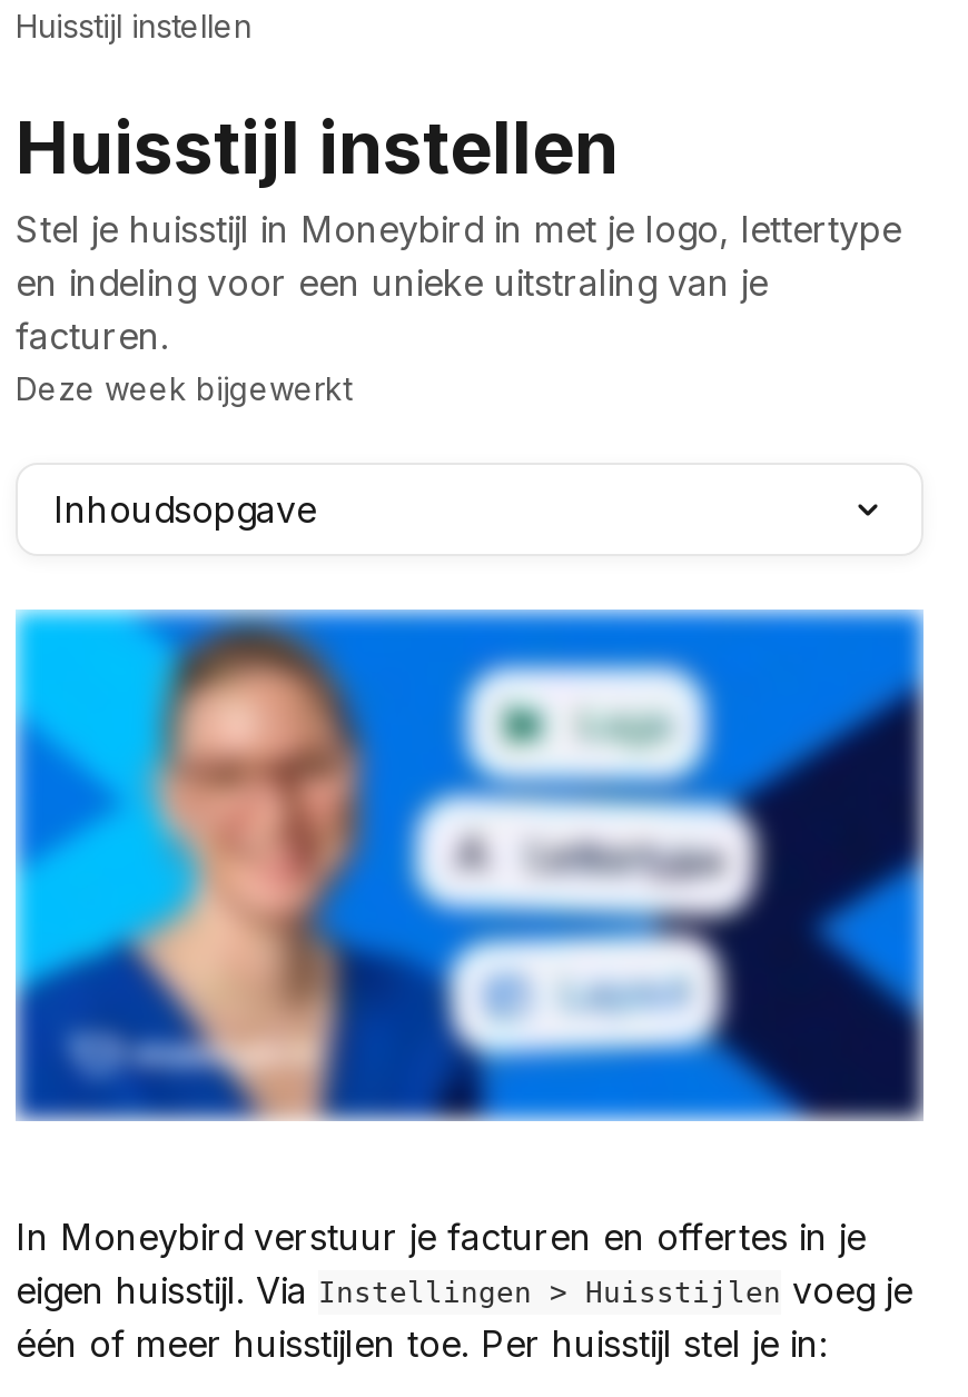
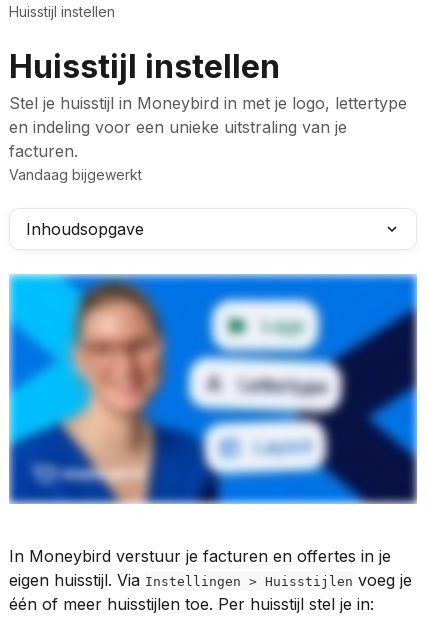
- Deze week bijgewerkt
+ Vandaag bijgewerkt
